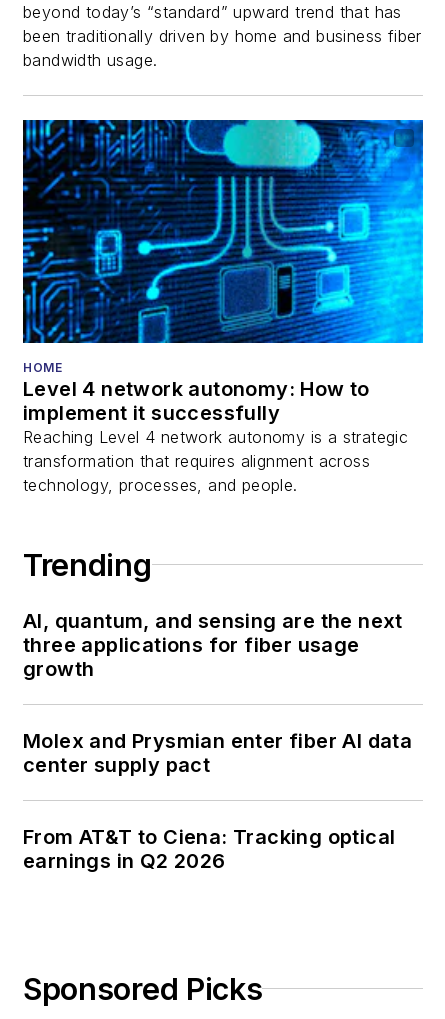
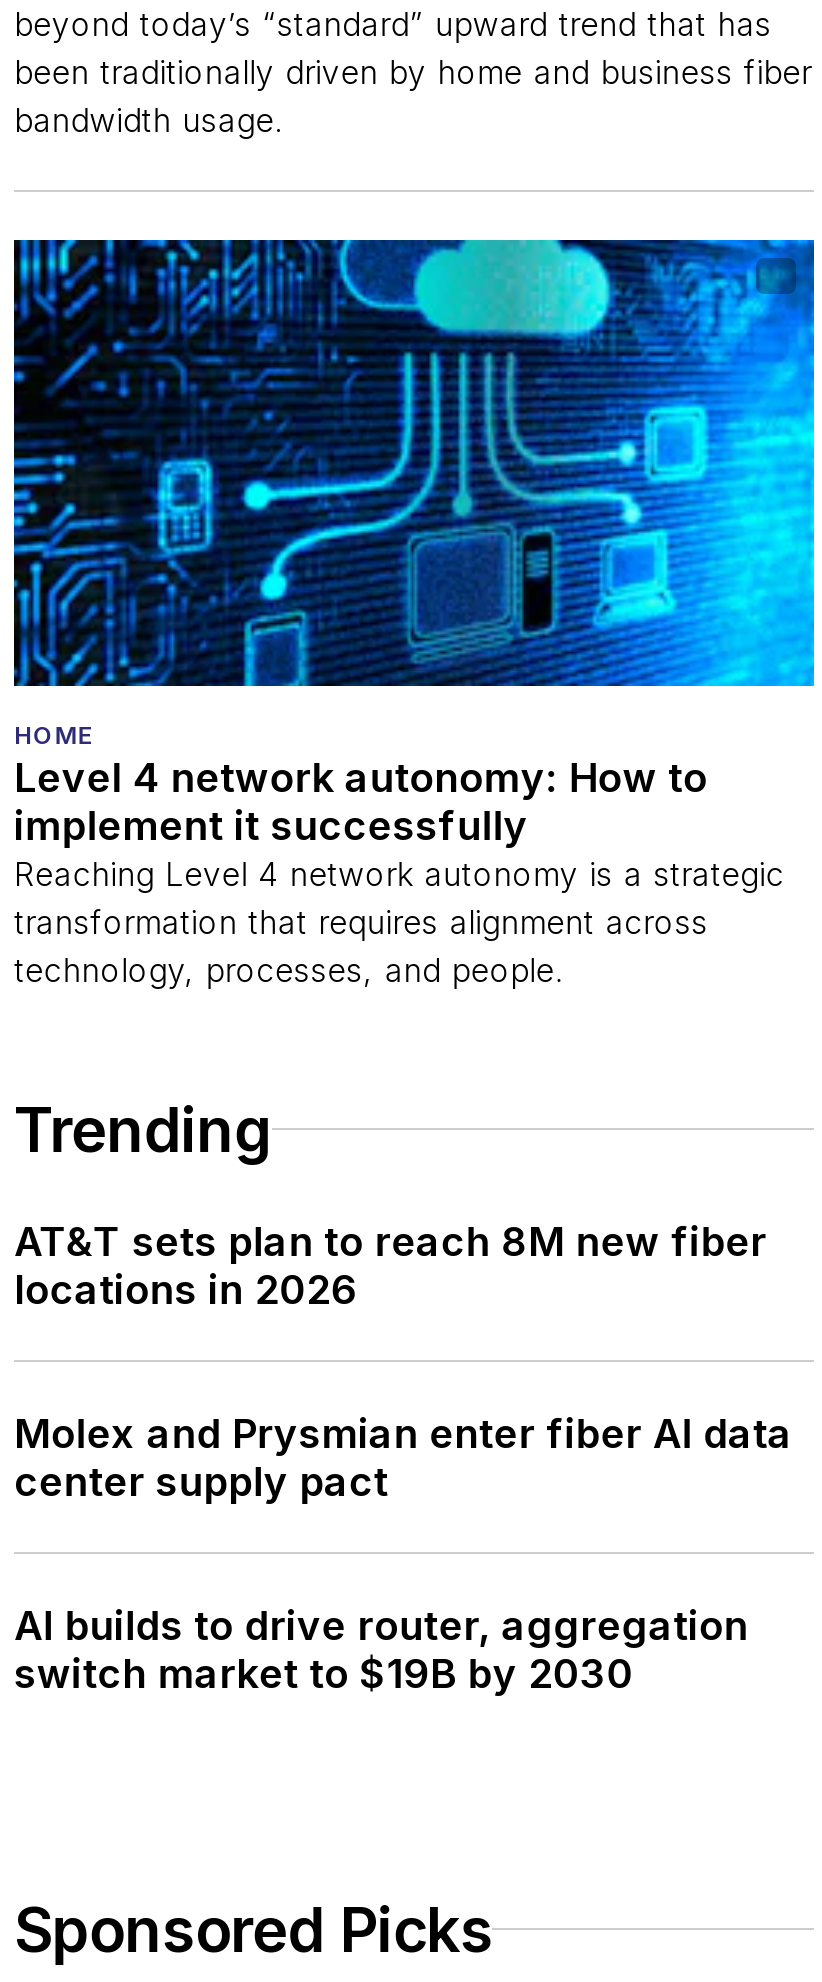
- AI, quantum, and sensing are the next
- three applications for fiber usage
- growth
+ AT&T sets plan to reach 8M new fiber
+ locations in 2026

- From AT&T to Ciena: Tracking optical
- earnings in Q2 2026
+ AI builds to drive router, aggregation
+ switch market to $19B by 2030
